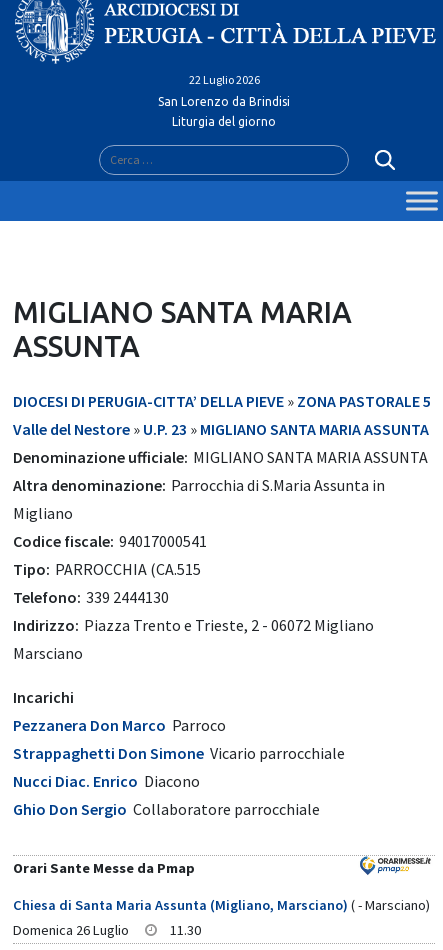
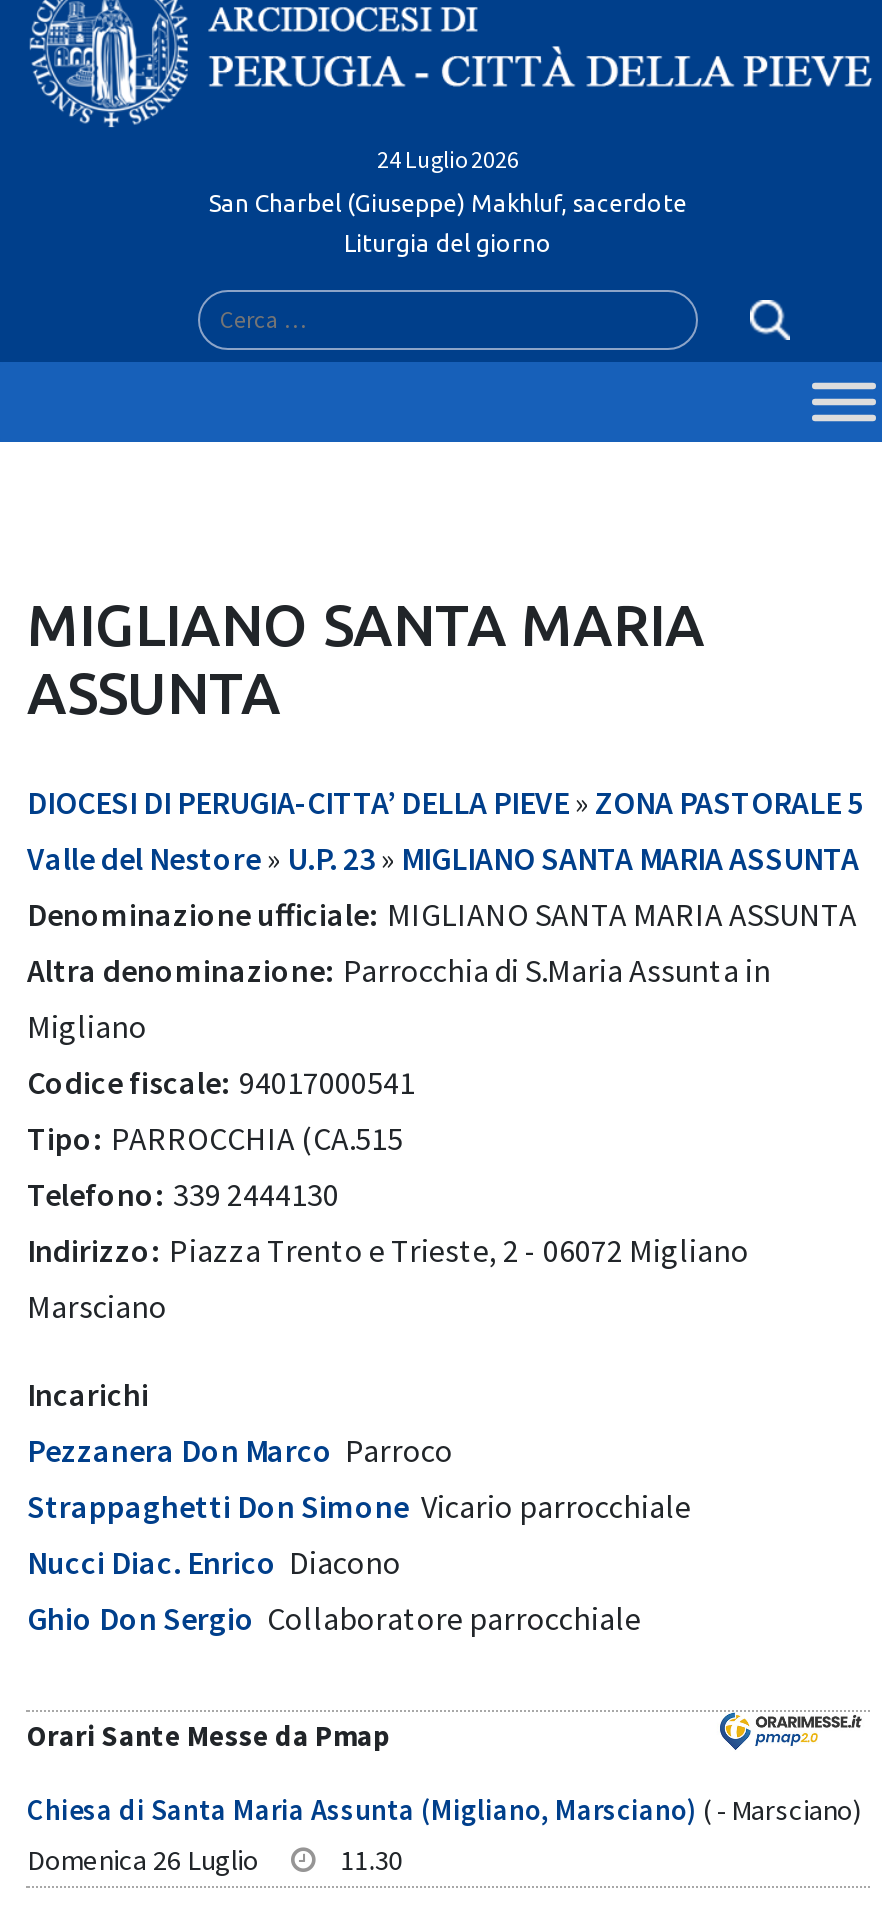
- 22 Luglio 2026
+ 24 Luglio 2026

- San Lorenzo da Brindisi
+ San Charbel (Giuseppe) Makhluf, sacerdote
